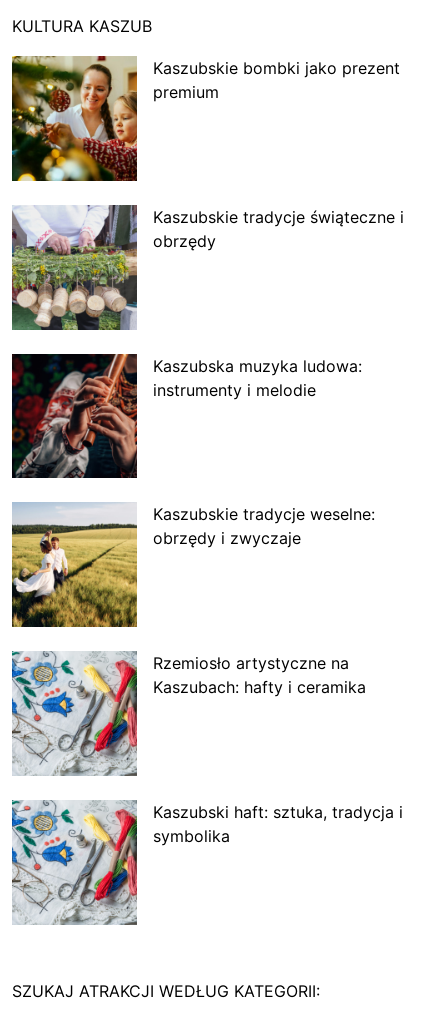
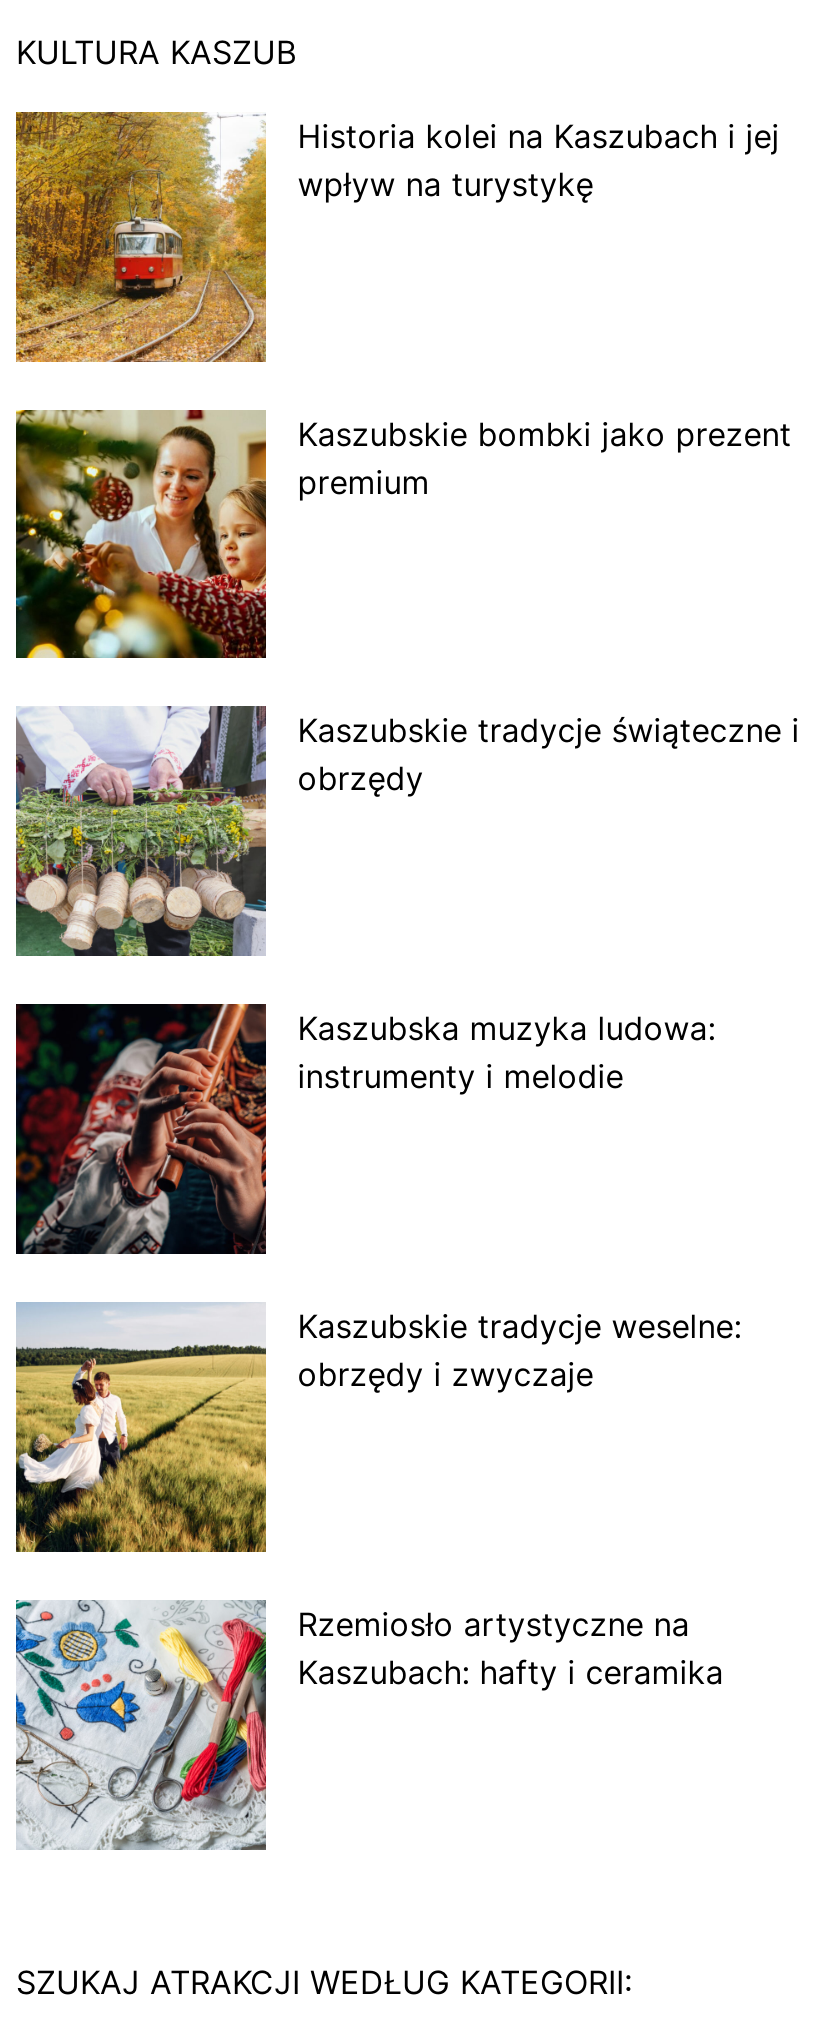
+ [image]
+ Historia kolei na Kaszubach i jej
+ wpływ na turystykę

moved down: [image] | Kaszubskie bombki jako prezent | premium | ... | Rzemiosło artystyczne na | Kaszubach: hafty i ceramika

moved down: [image]

- Kaszubski haft: sztuka, tradycja i
- symbolika
